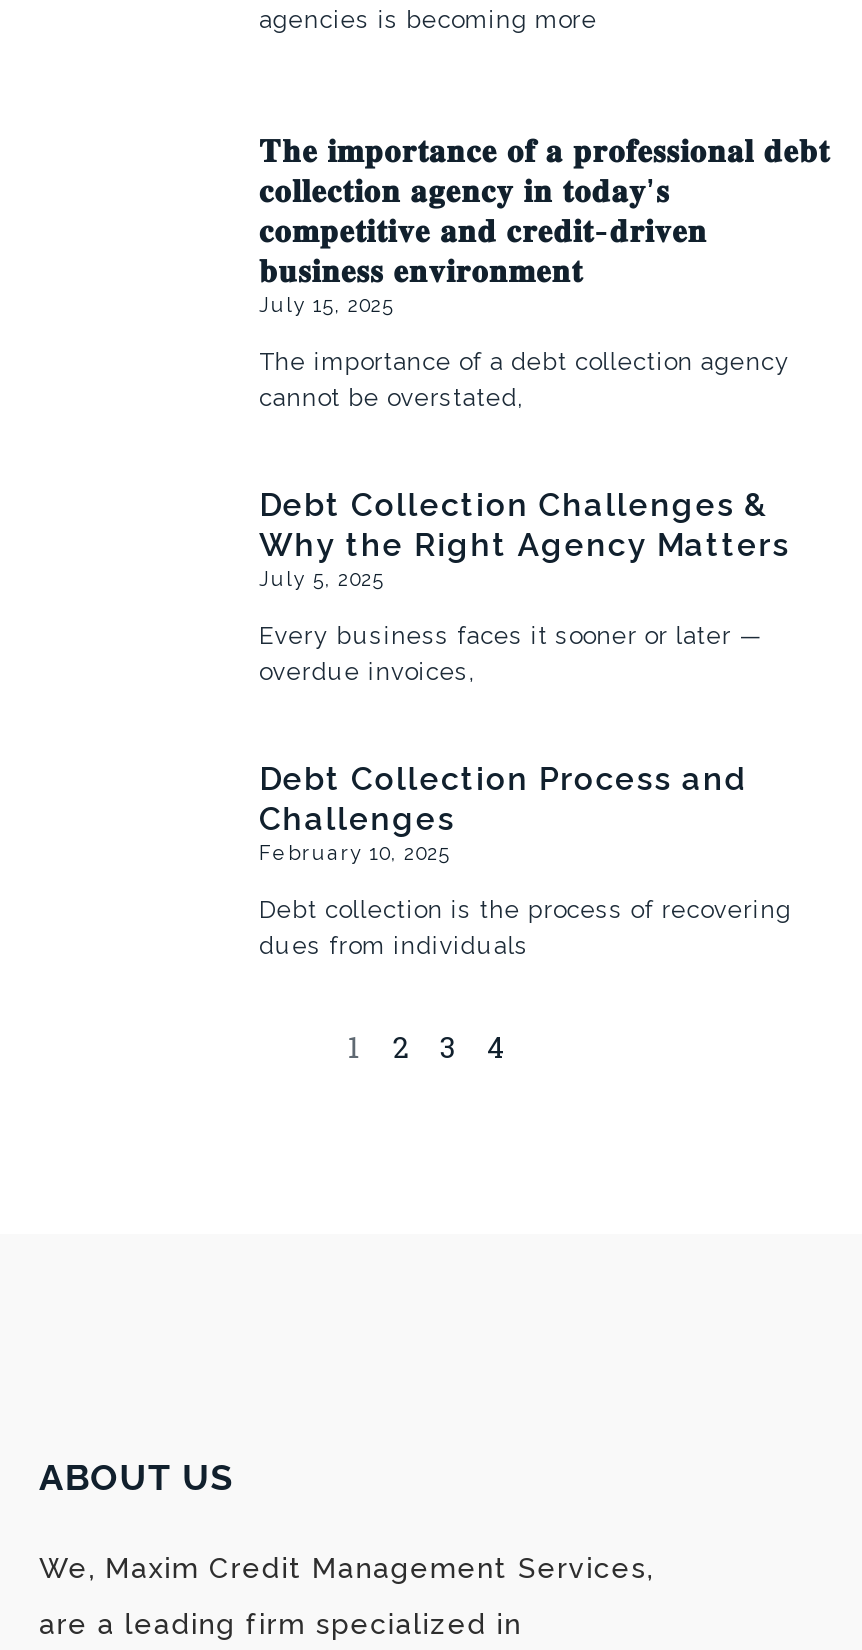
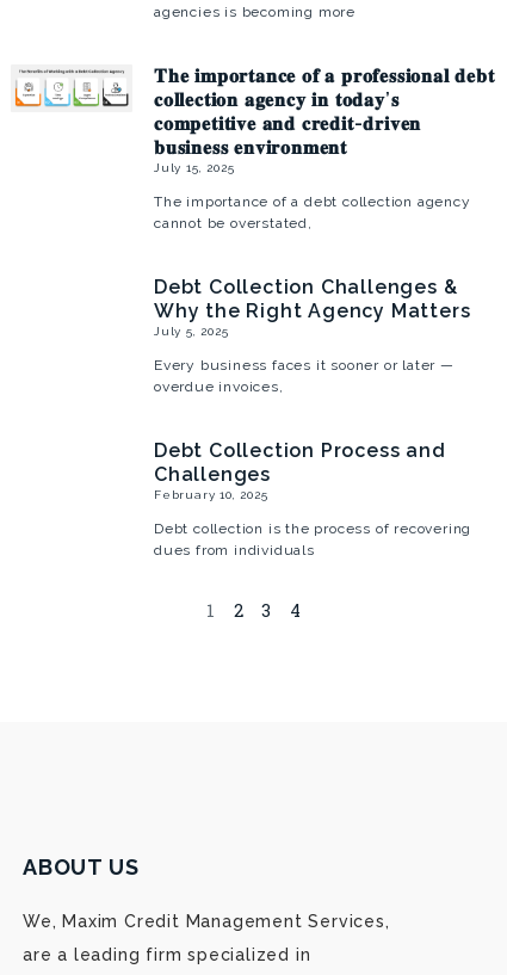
+ [image]
